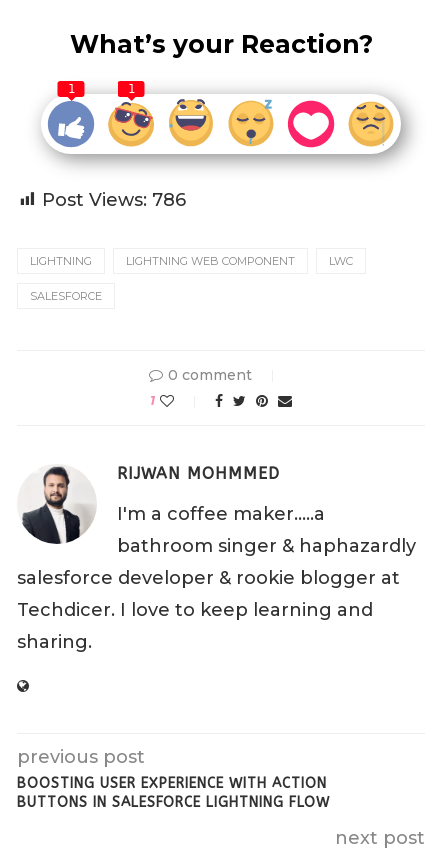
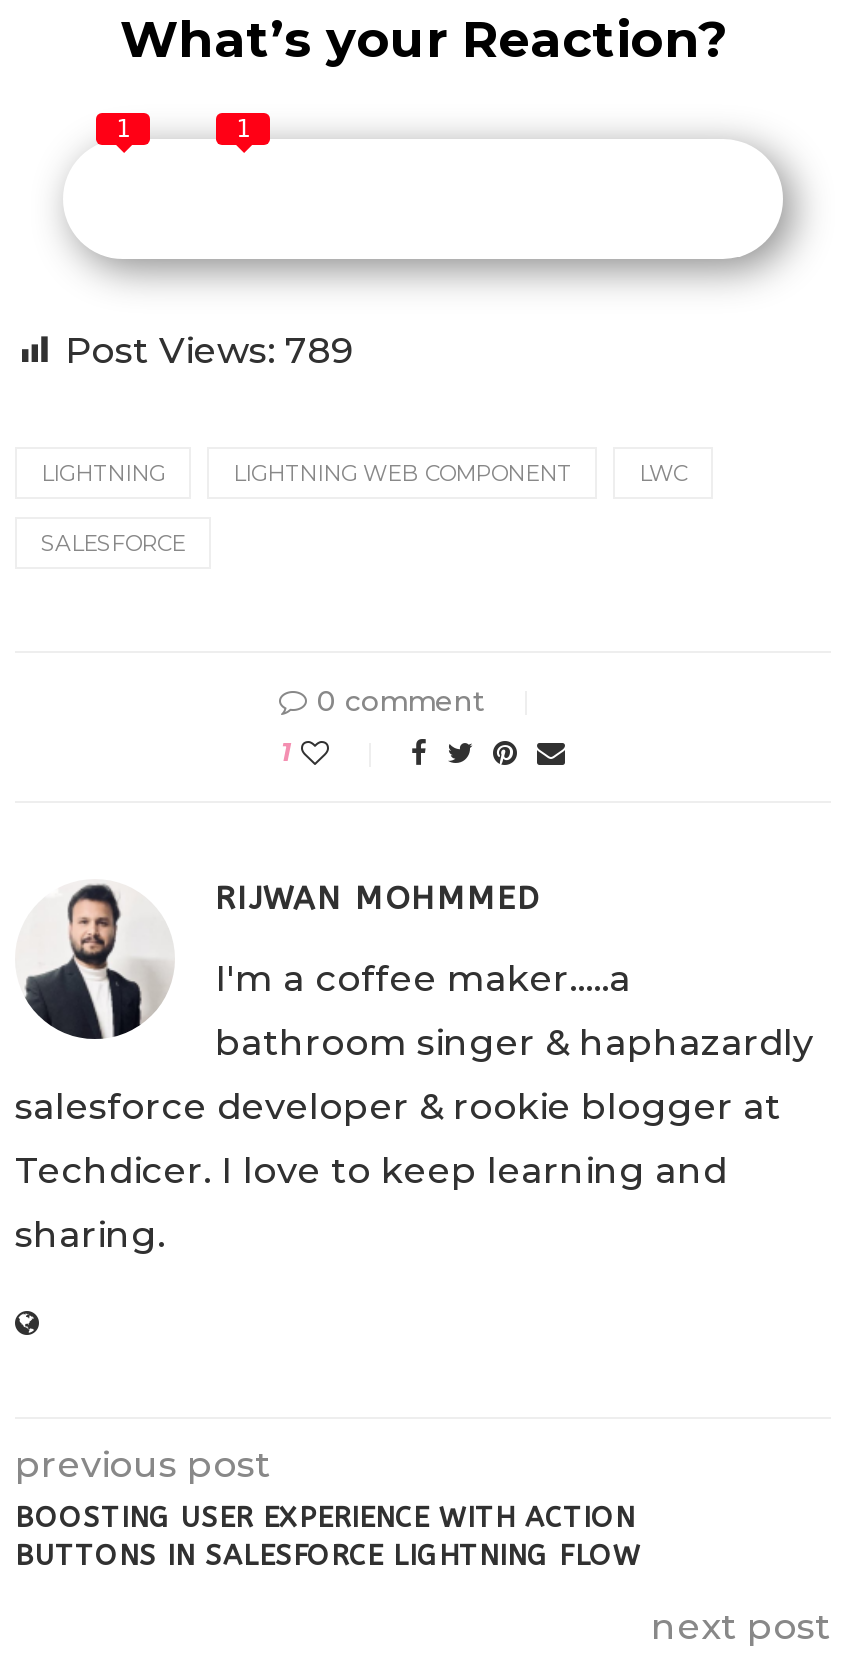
- [image]

- [image]

- [image]

- [image]

- [image]

- [image]

- Post Views: 786
+ Post Views: 789
